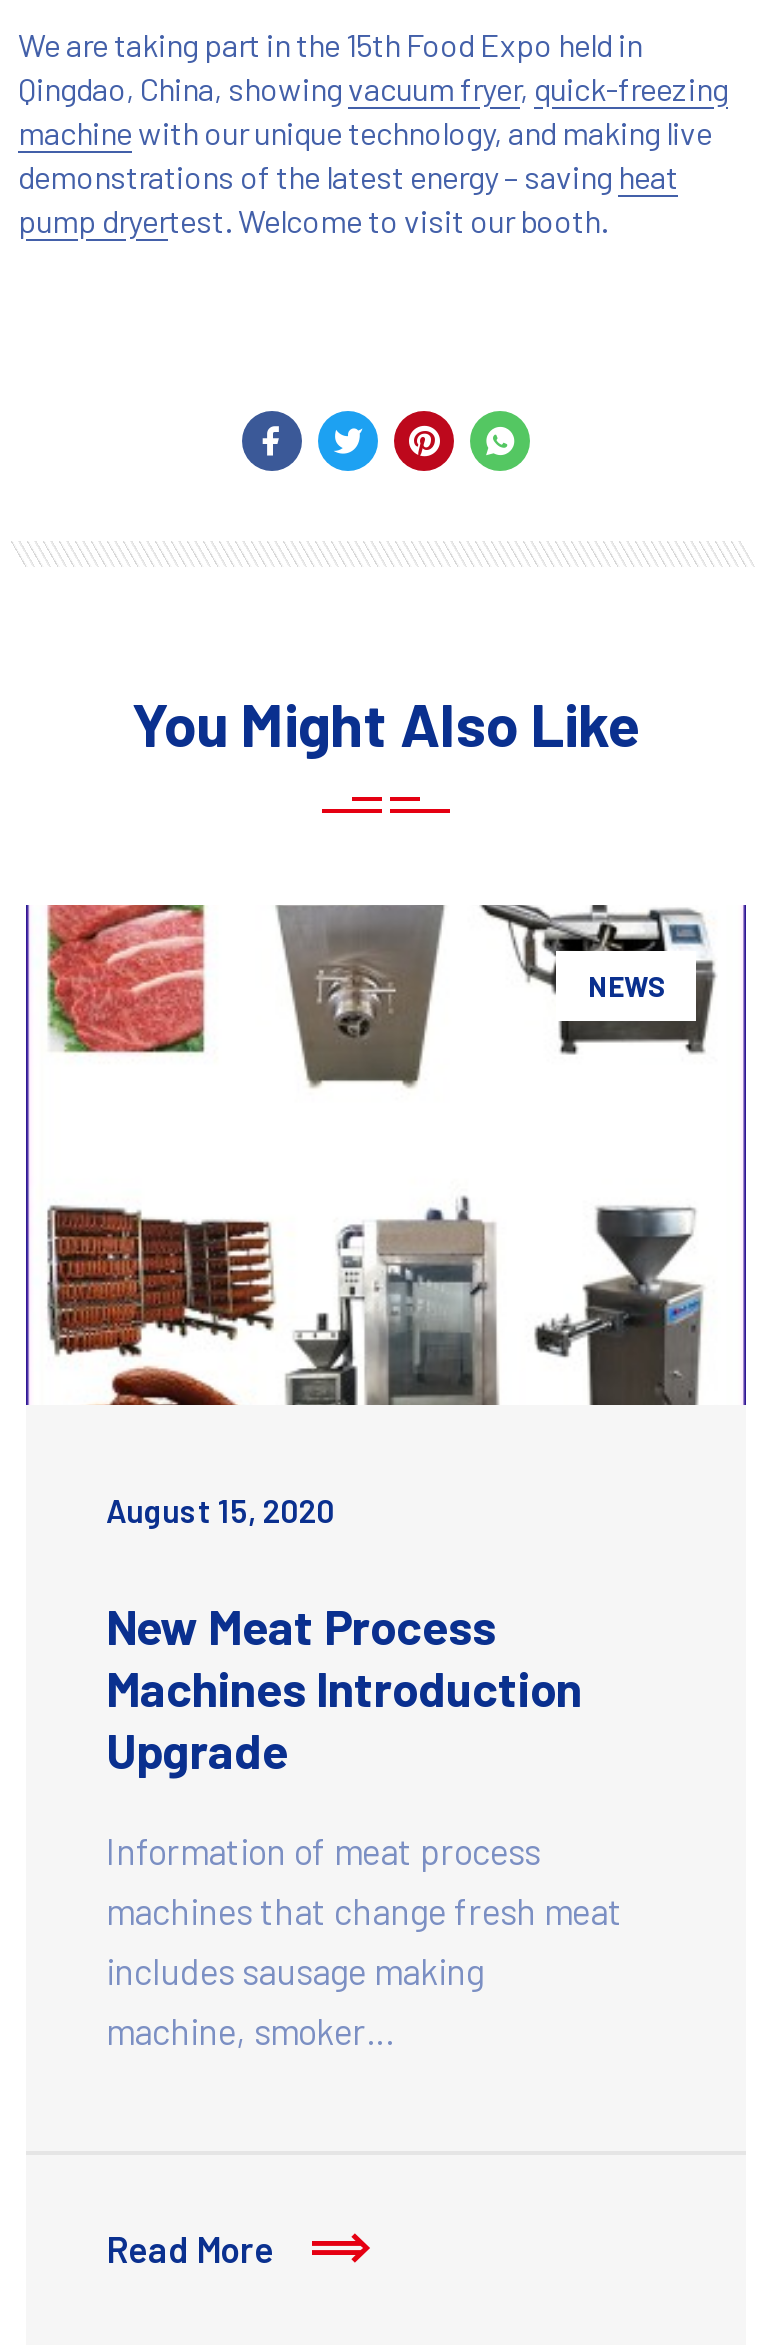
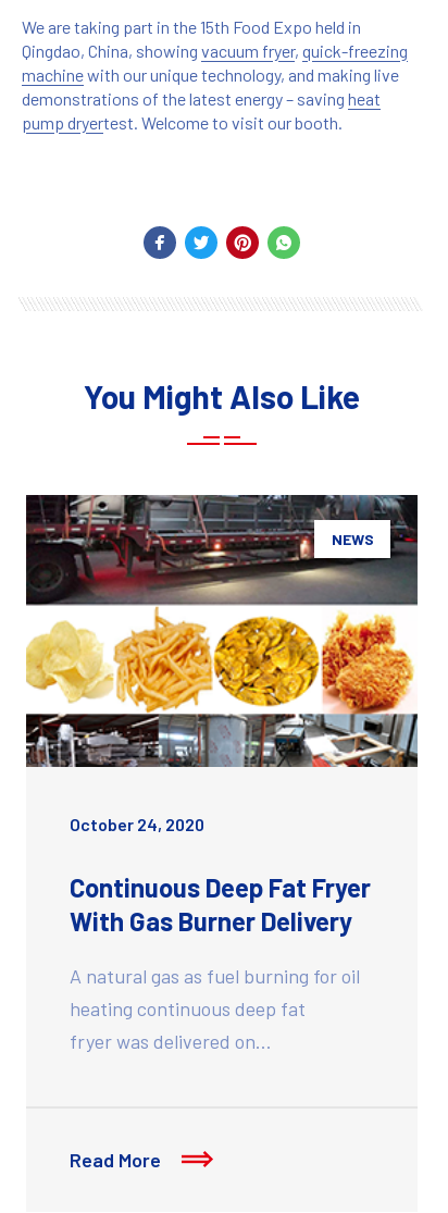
- [image]
+ [image]

- August 15, 2020
+ October 24, 2020

- New Meat Process
- Machines Introduction
- Upgrade
+ Continuous Deep Fat Fryer
+ With Gas Burner Delivery

- Information of meat process
- machines that change fresh meat
- includes sausage making
- machine, smoker…
+ A natural gas as fuel burning for oil
+ heating continuous deep fat
+ fryer was delivered on…
